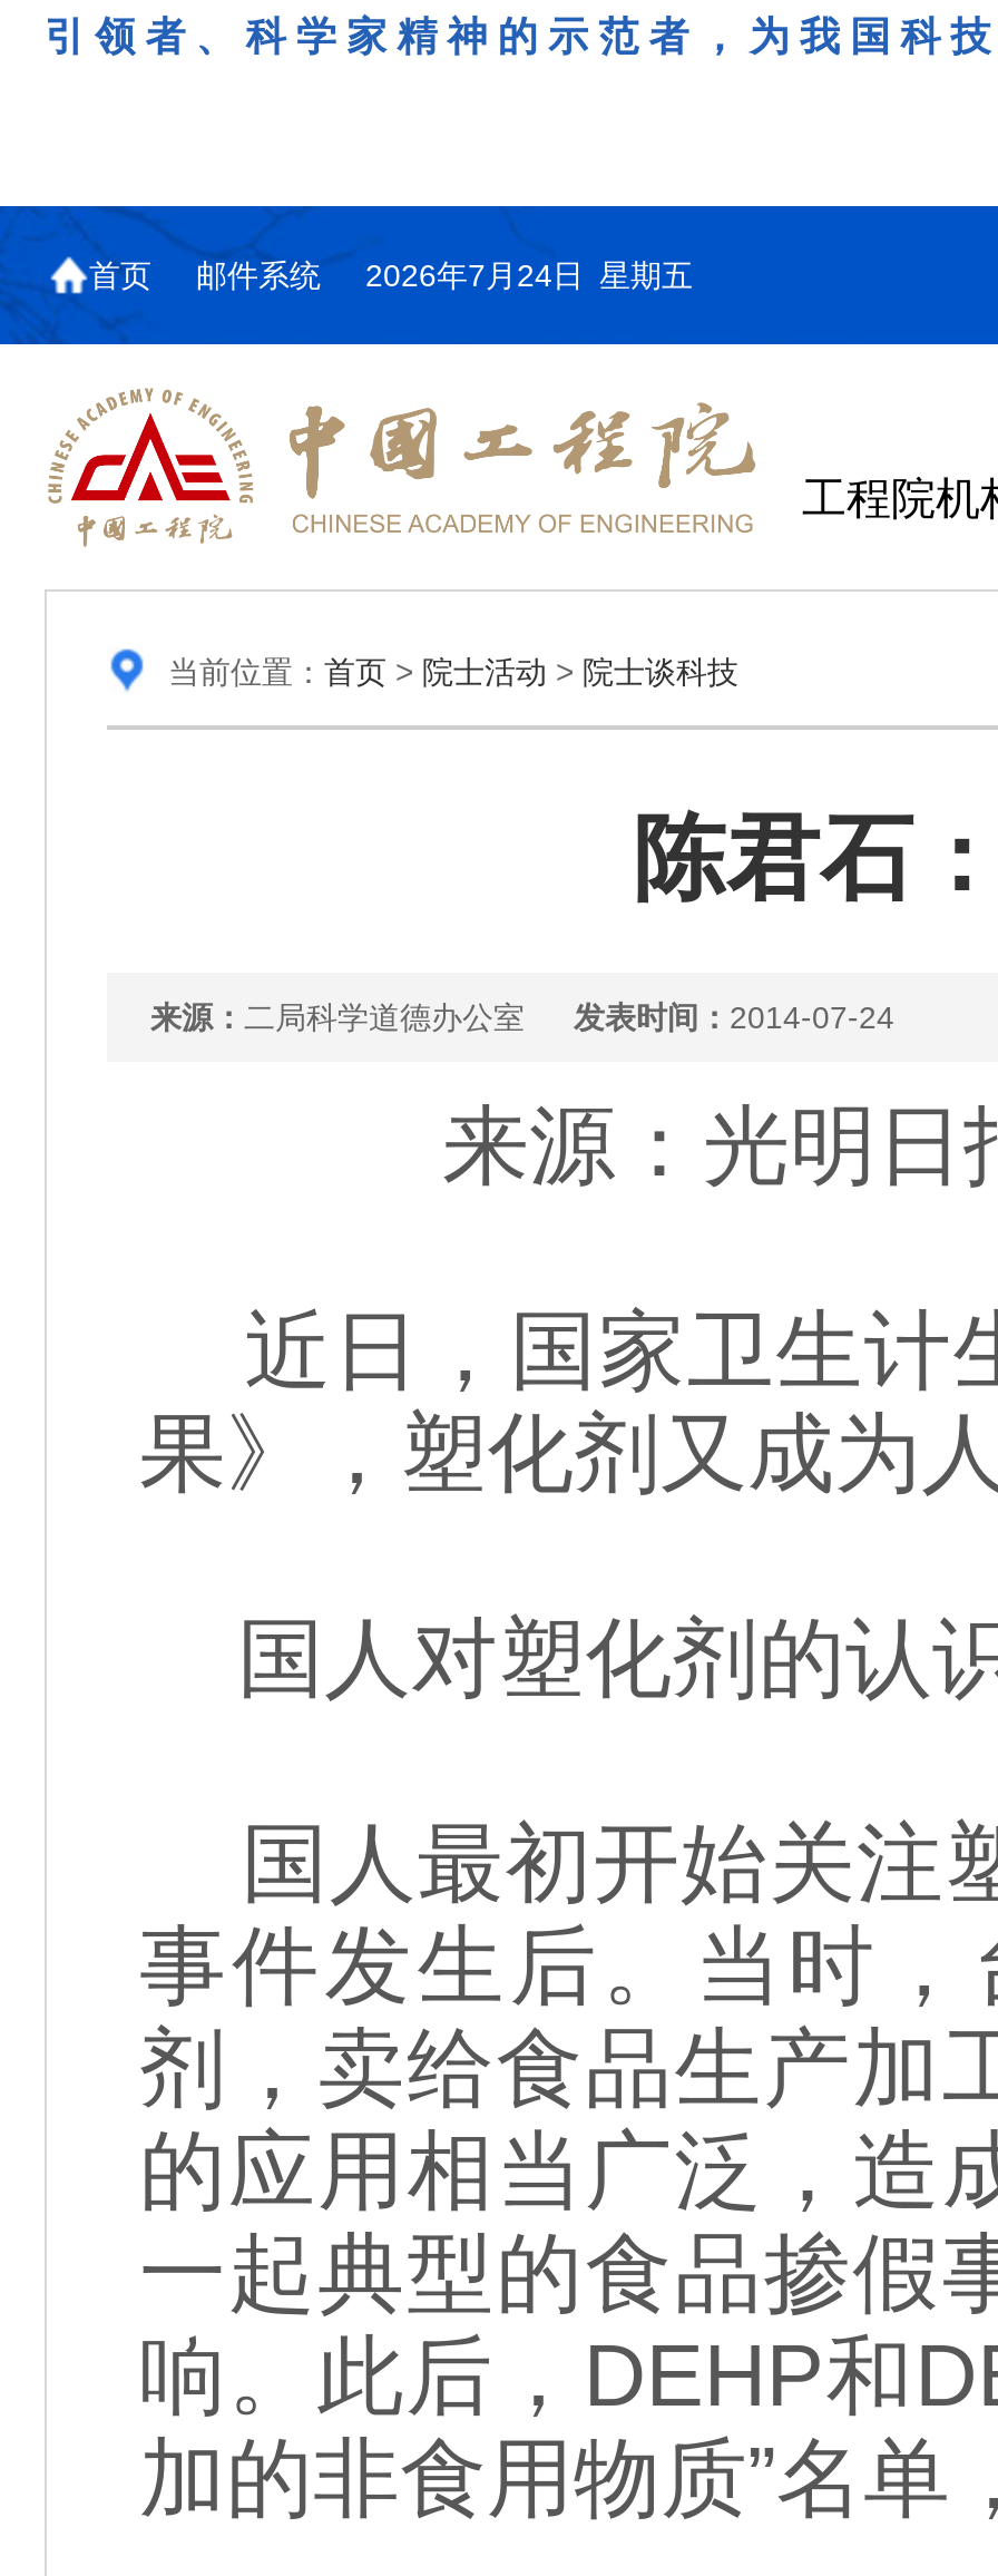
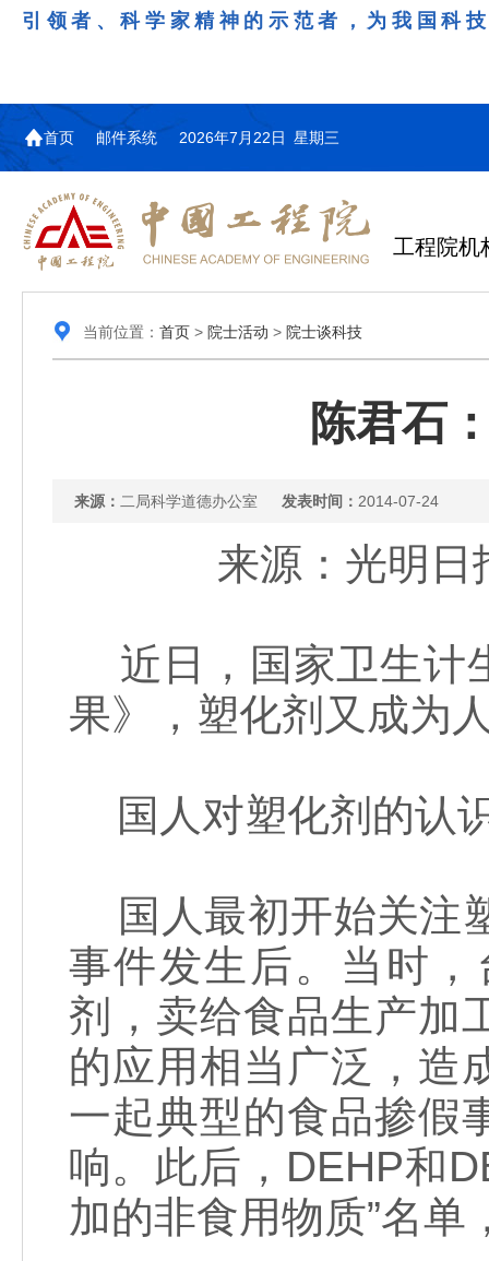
- 2026年7月24日 星期五
+ 2026年7月22日 星期三
